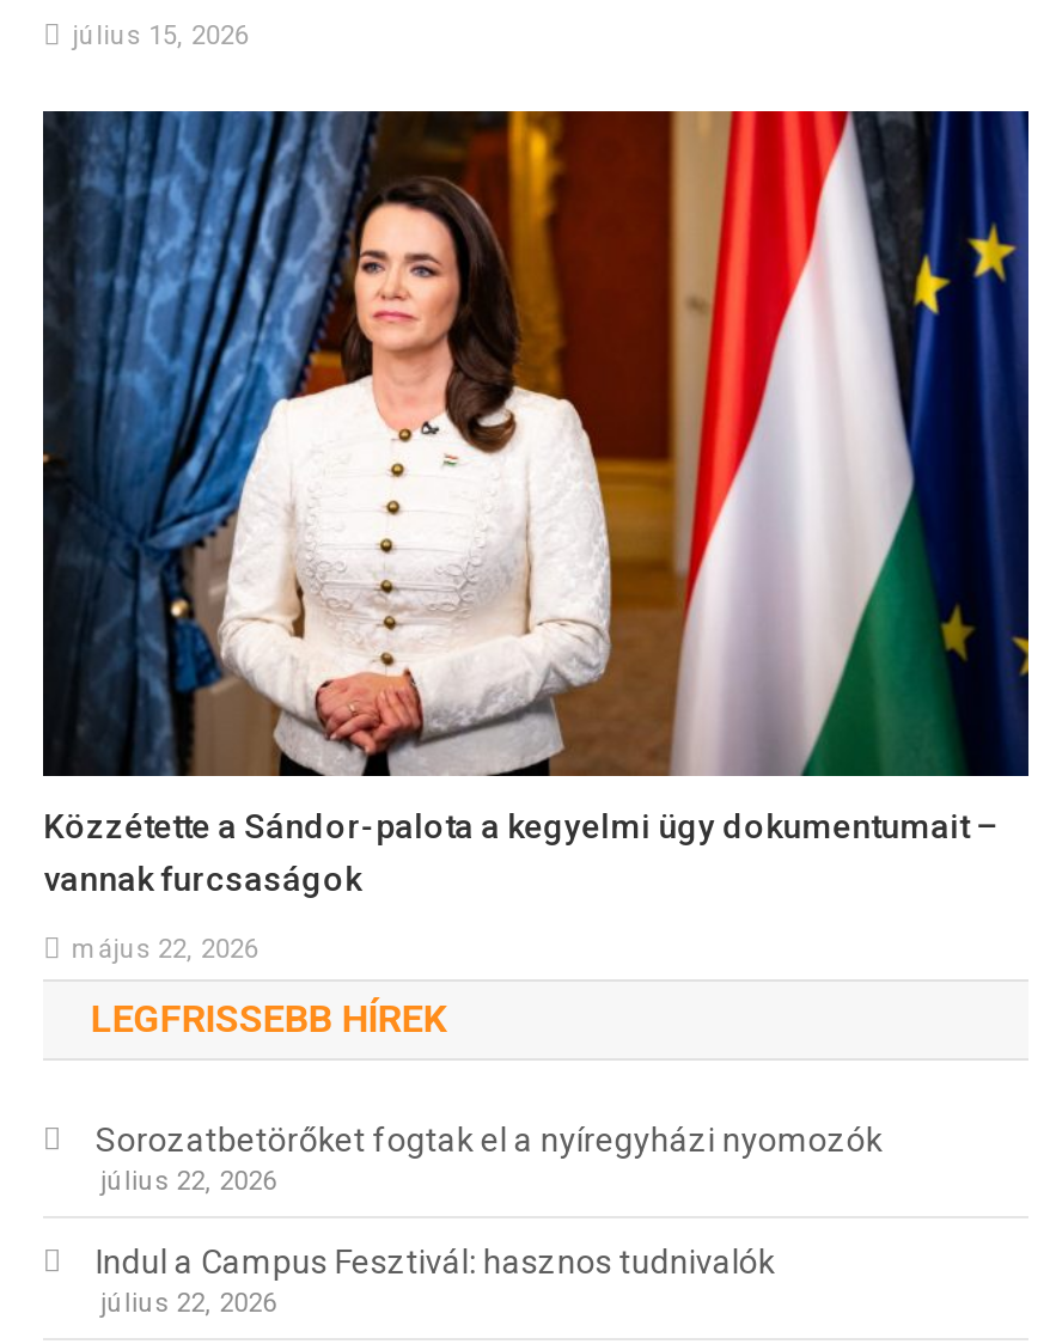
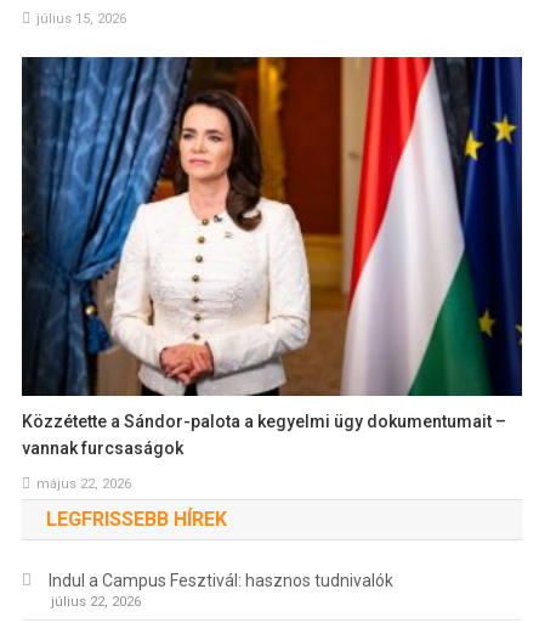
- Sorozatbetörőket fogtak el a nyíregyházi nyomozók
- július 22, 2026
